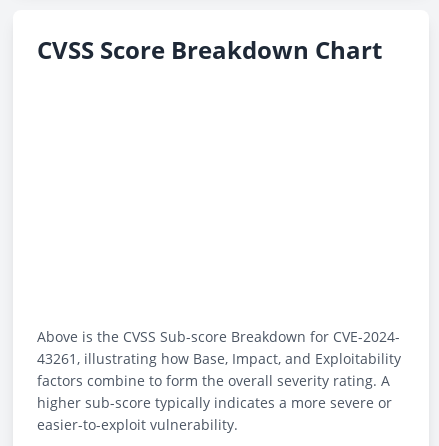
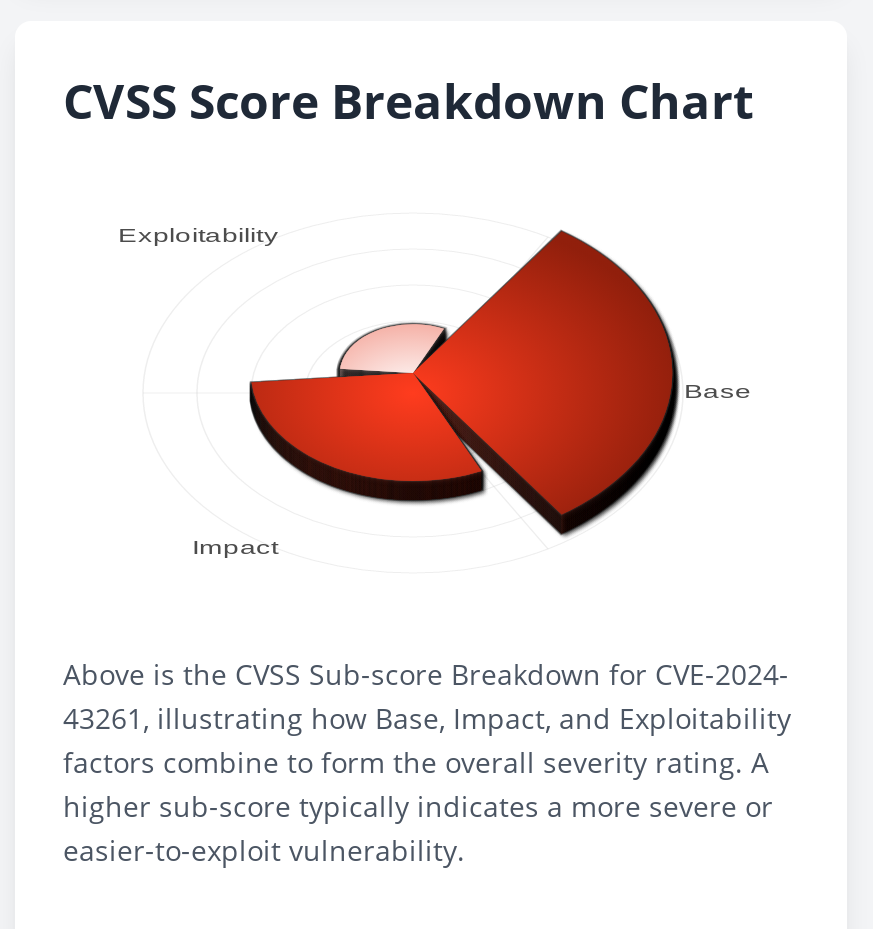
+ [image]
